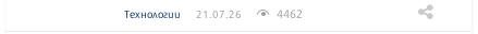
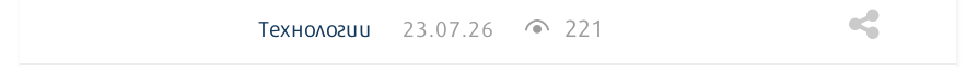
- 21.07.26
- 4462
+ 23.07.26
+ 221
